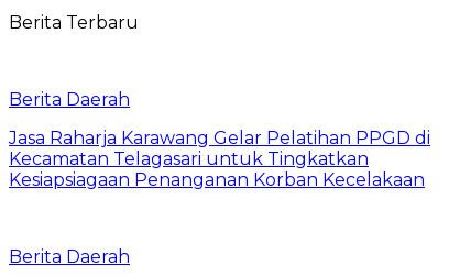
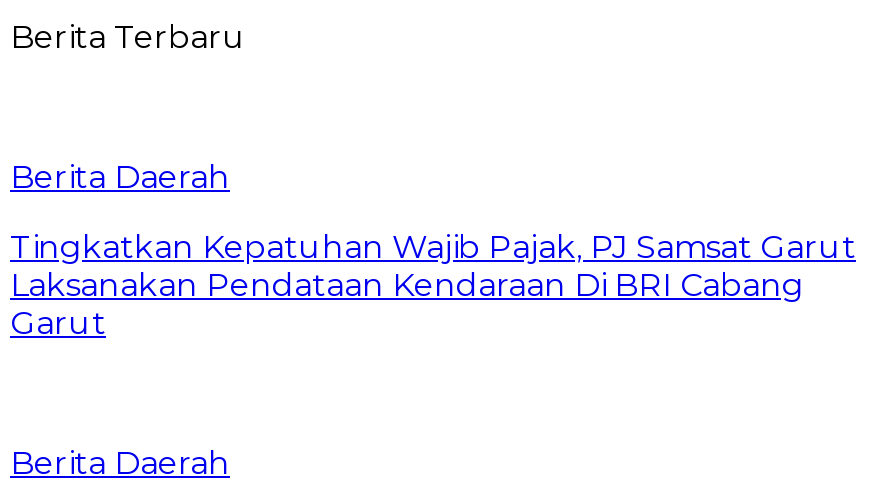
- Jasa Raharja Karawang Gelar Pelatihan PPGD di
- Kecamatan Telagasari untuk Tingkatkan
- Kesiapsiagaan Penanganan Korban Kecelakaan
+ Tingkatkan Kepatuhan Wajib Pajak, PJ Samsat Garut
+ Laksanakan Pendataan Kendaraan Di BRI Cabang
+ Garut
